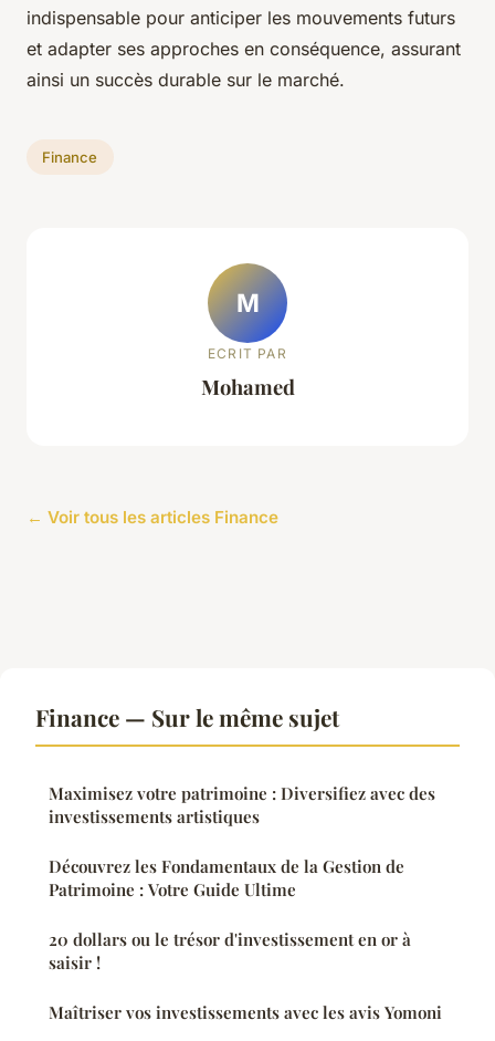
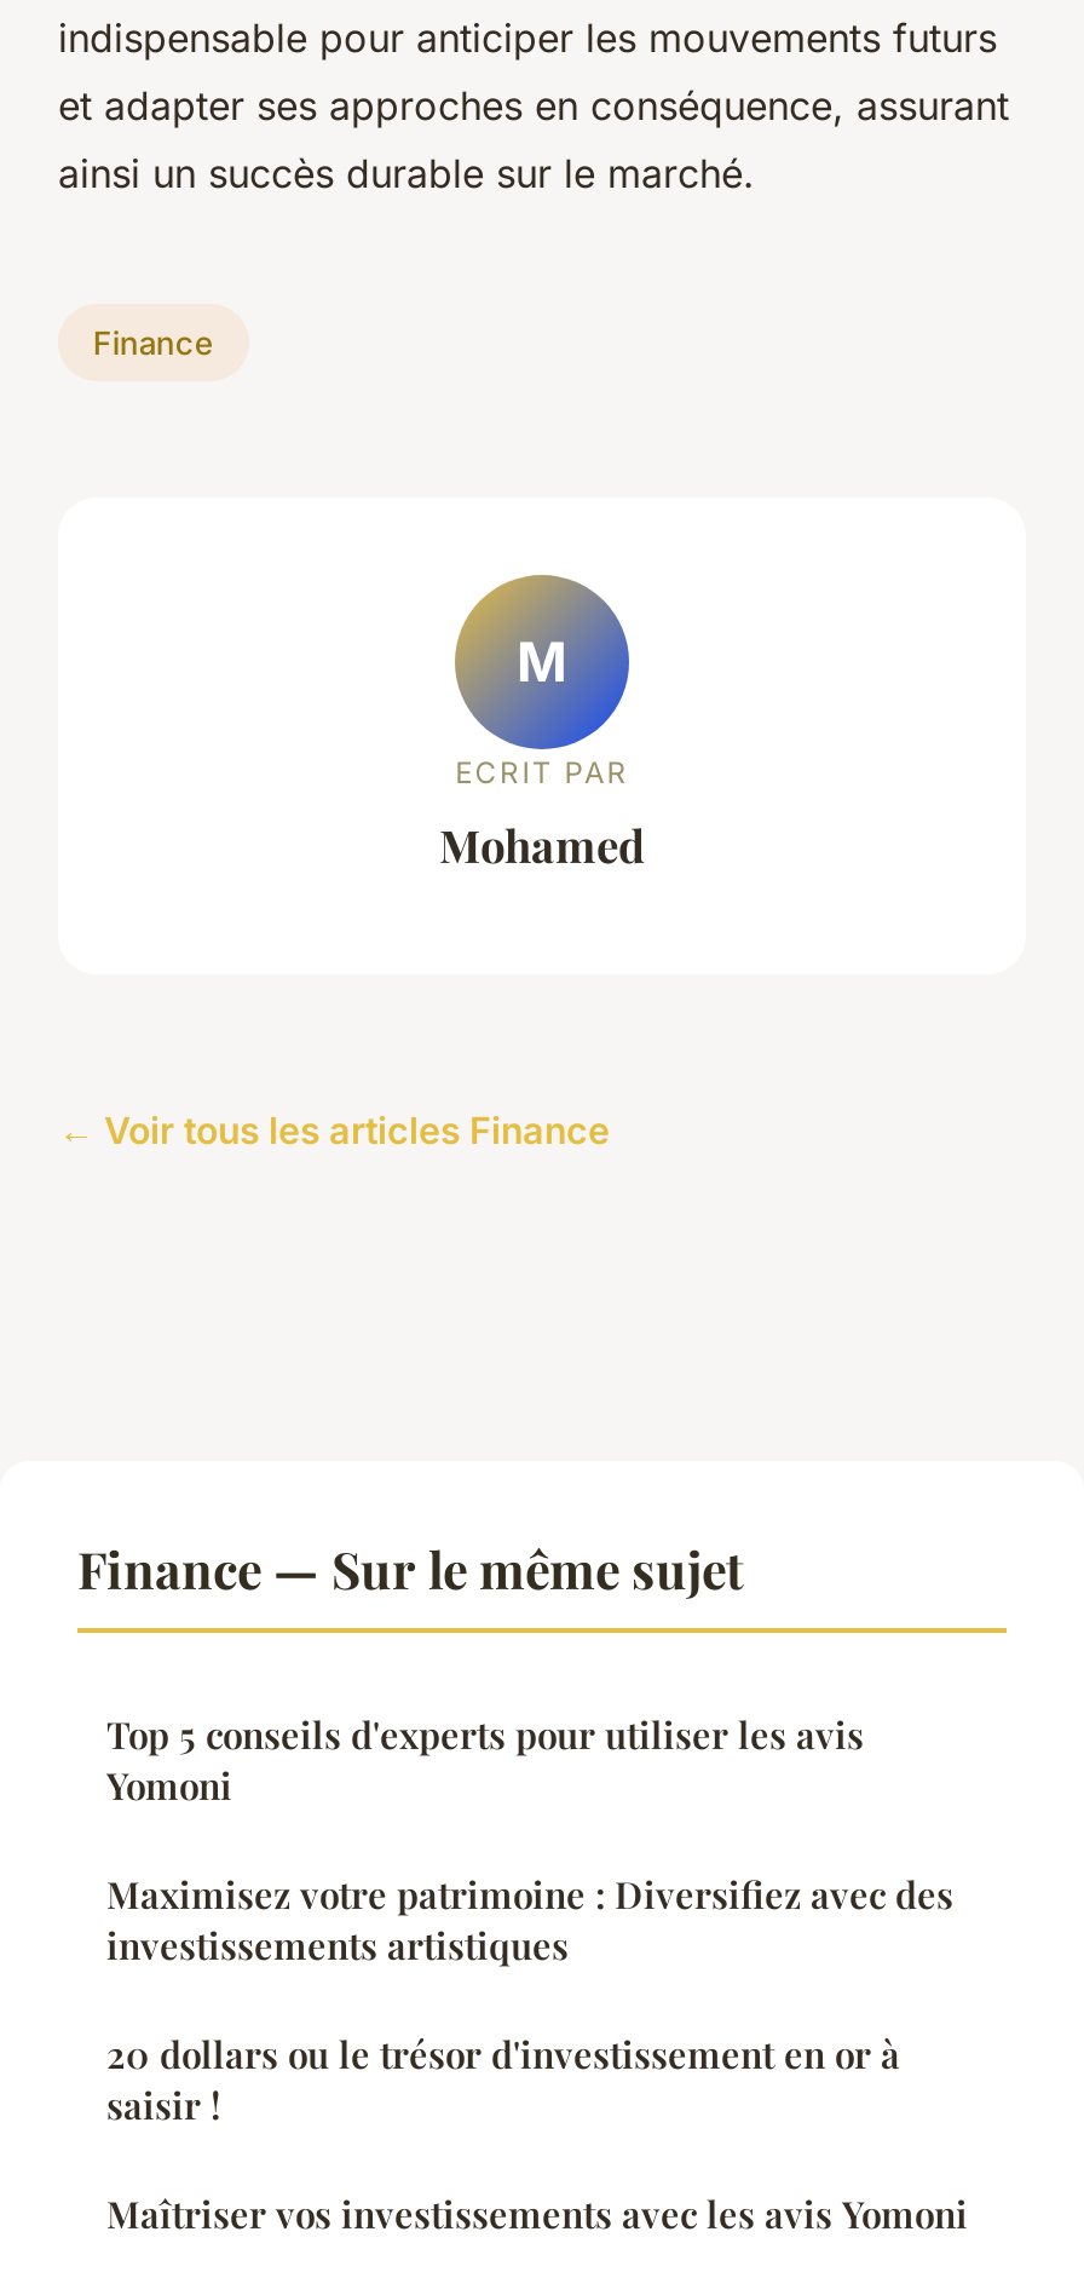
+ Top 5 conseils d'experts pour utiliser les avis
+ Yomoni

moved down: Maximisez votre patrimoine : Diversifiez avec des | investissements artistiques

- Découvrez les Fondamentaux de la Gestion de
- Patrimoine : Votre Guide Ultime
